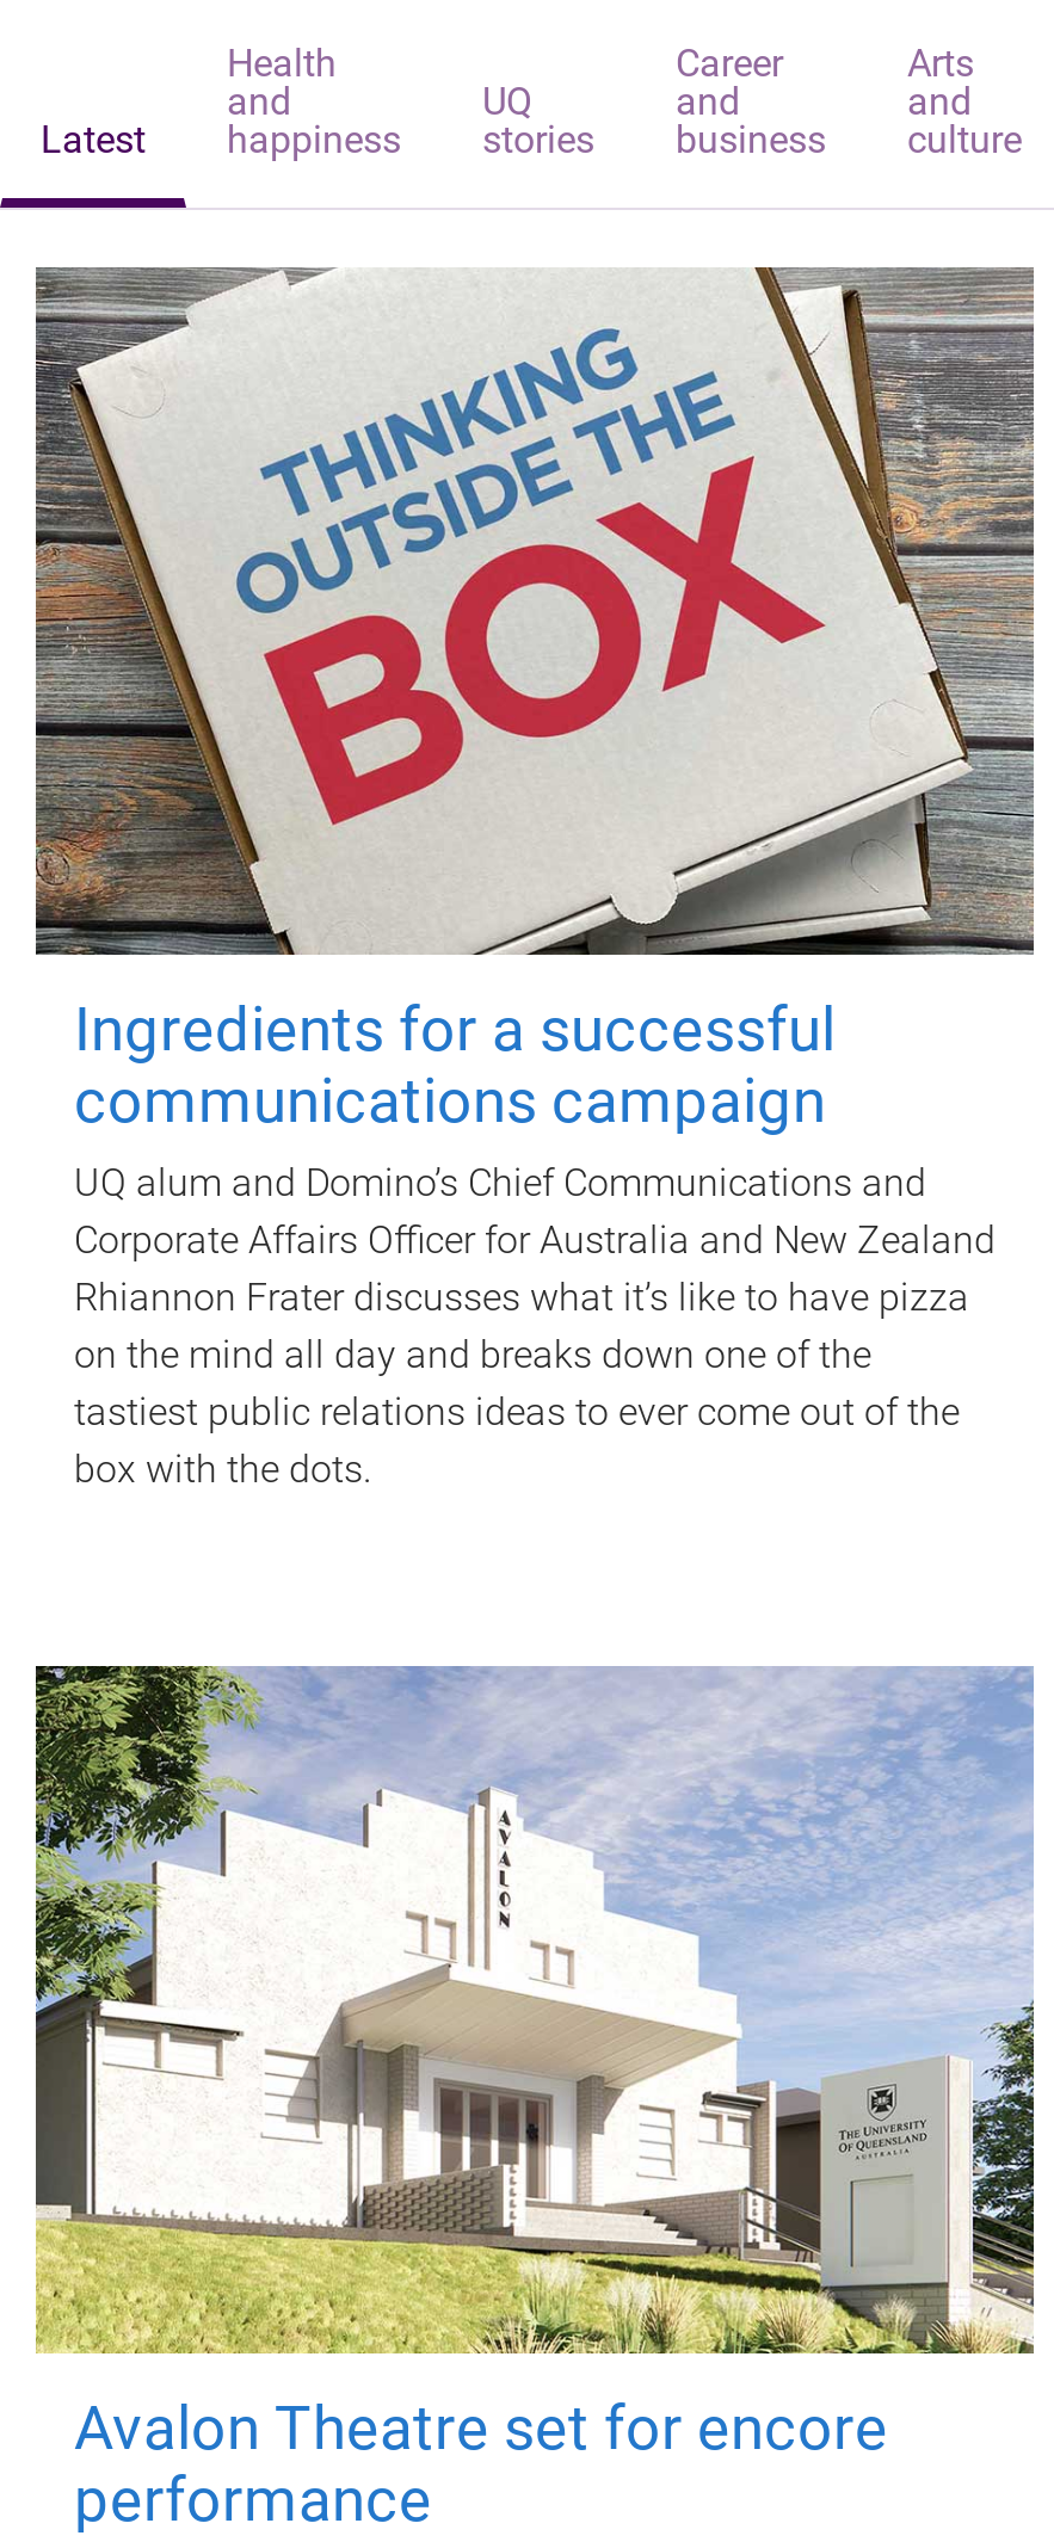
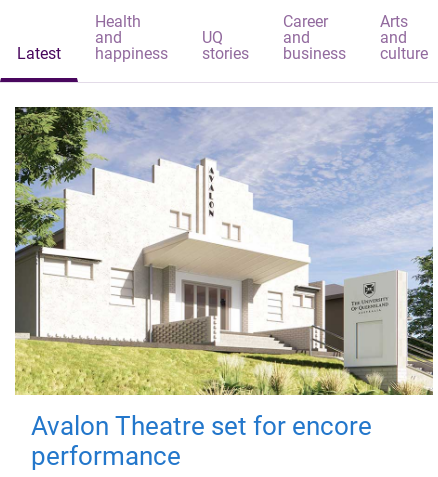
- [image]
- Ingredients for a successful
- communications campaign
- UQ alum and Domino’s Chief Communications and
- Corporate Affairs Officer for Australia and New Zealand
- Rhiannon Frater discusses what it’s like to have pizza
- on the mind all day and breaks down one of the
- tastiest public relations ideas to ever come out of the
- box with the dots.
